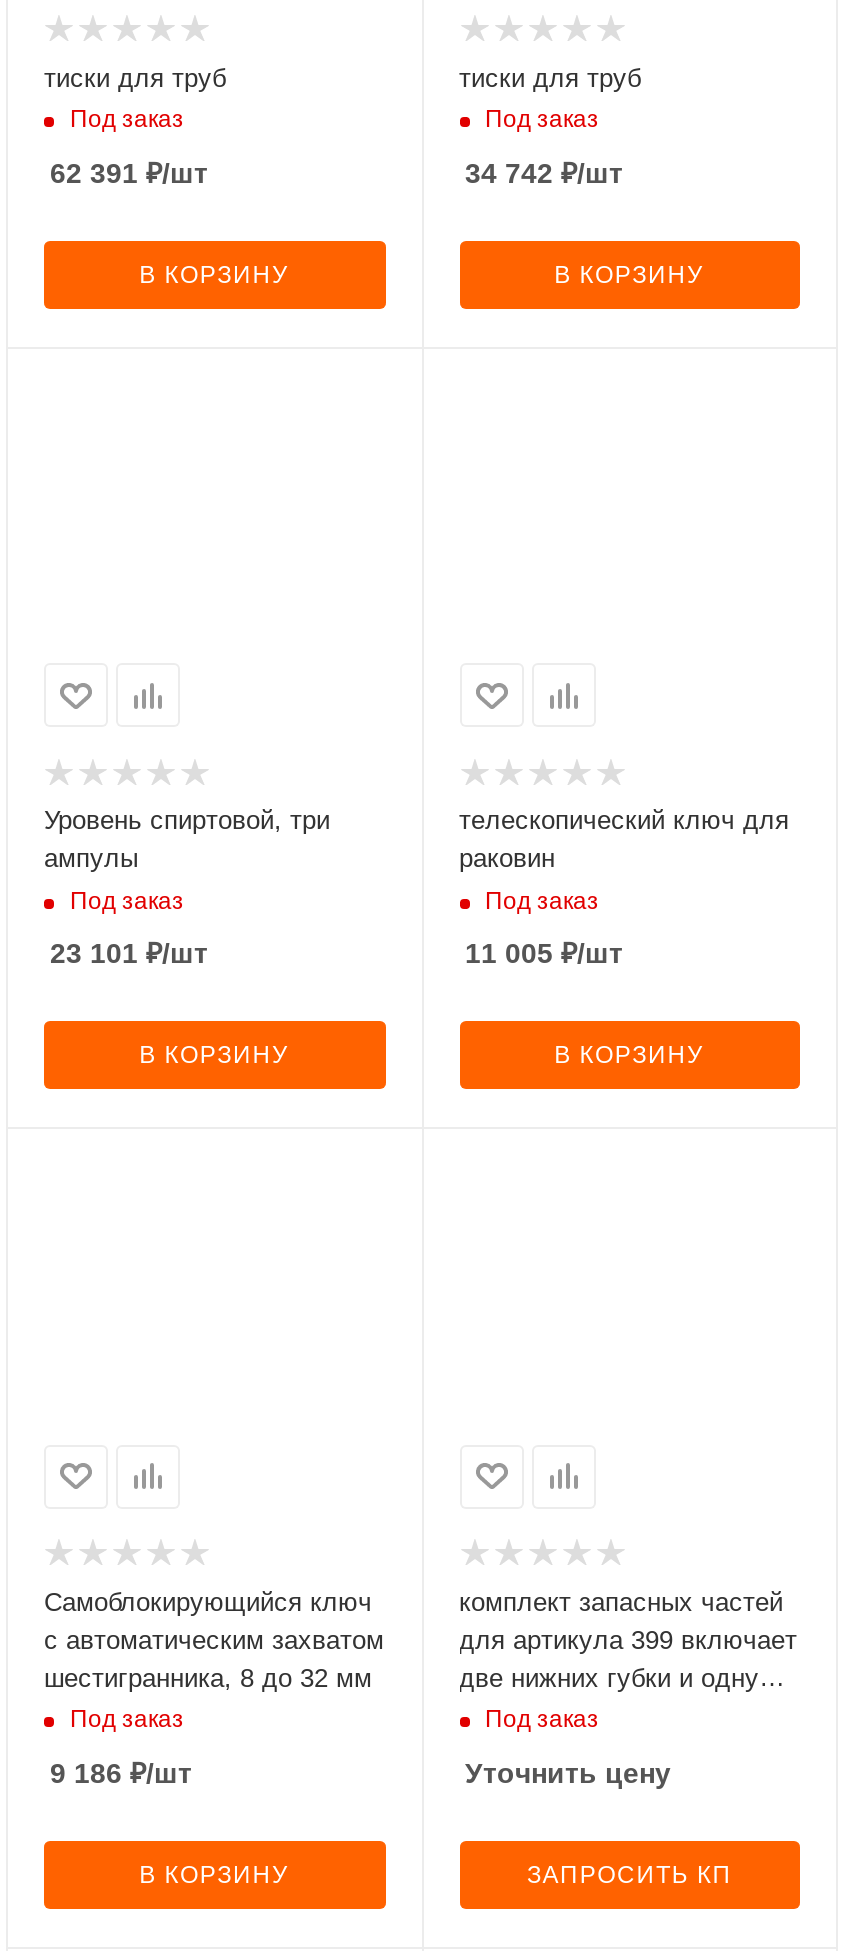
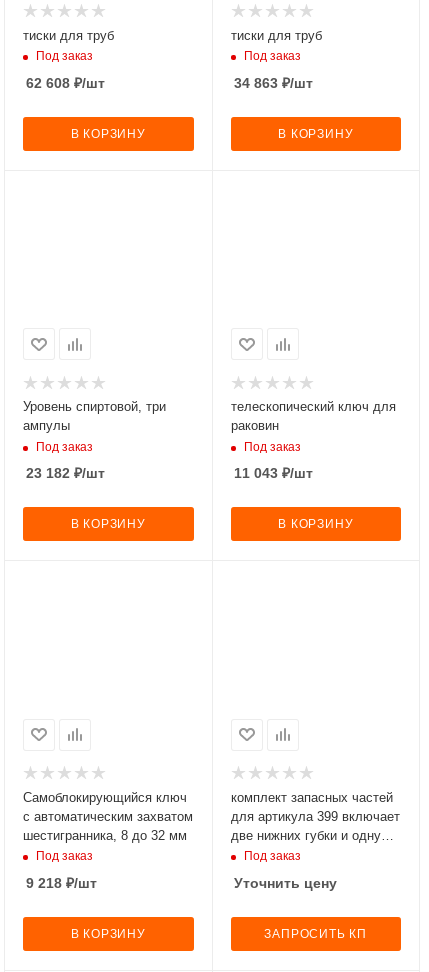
- 62 391 ₽/шт
+ 62 608 ₽/шт

- 34 742 ₽/шт
+ 34 863 ₽/шт

- 23 101 ₽/шт
+ 23 182 ₽/шт

- 11 005 ₽/шт
+ 11 043 ₽/шт

- 9 186 ₽/шт
+ 9 218 ₽/шт
